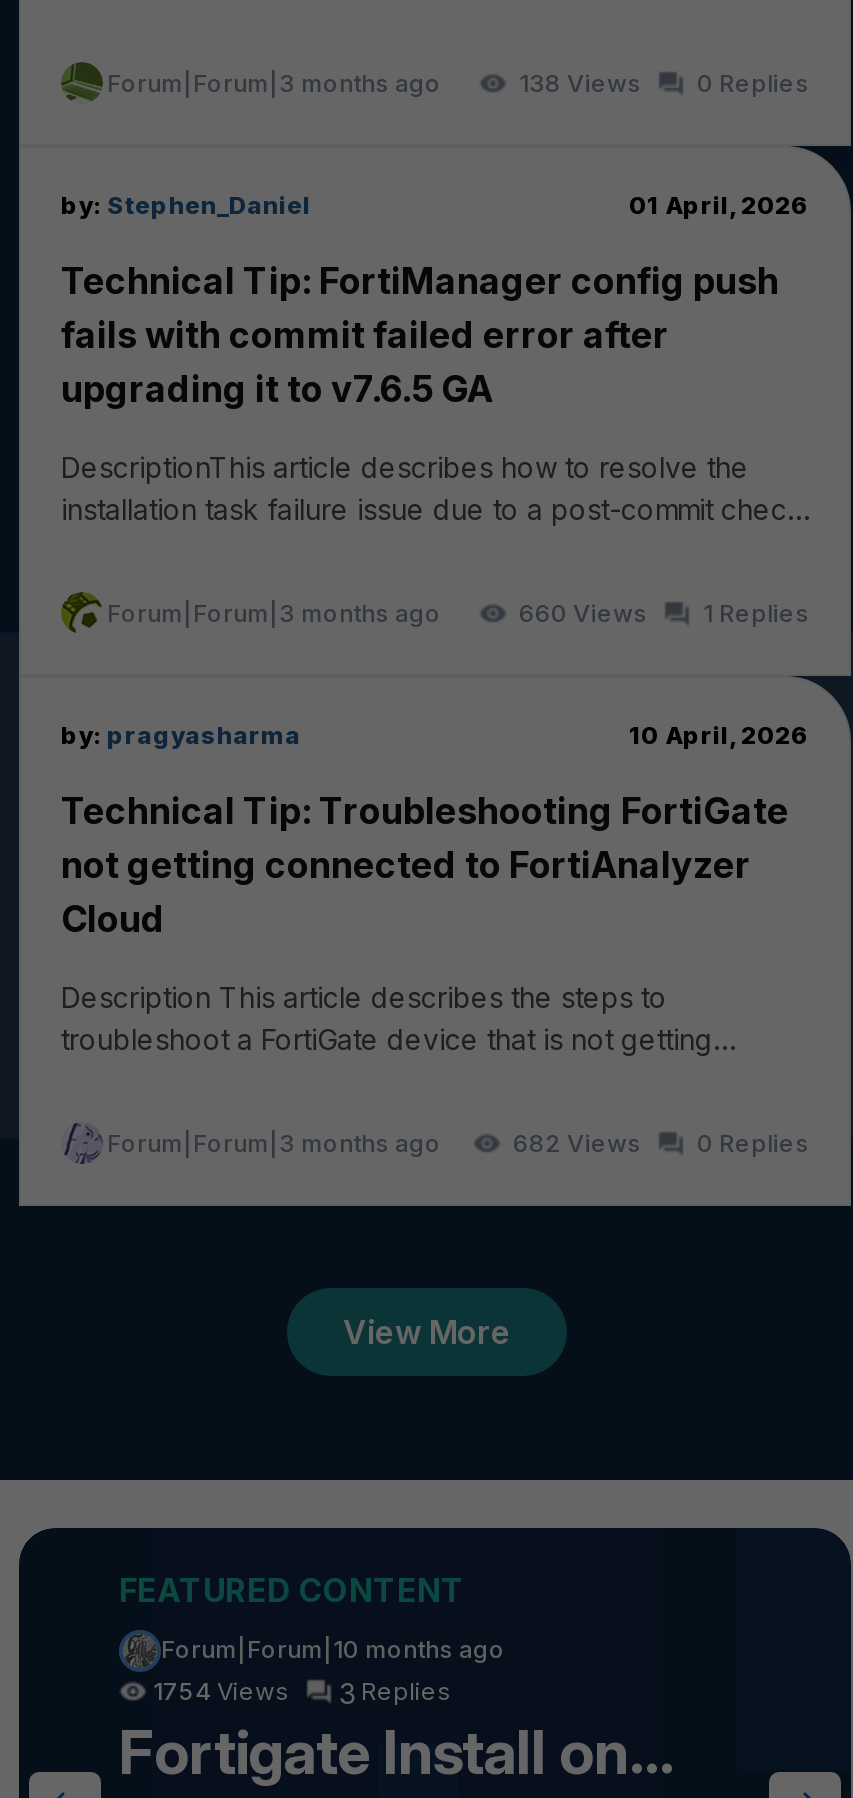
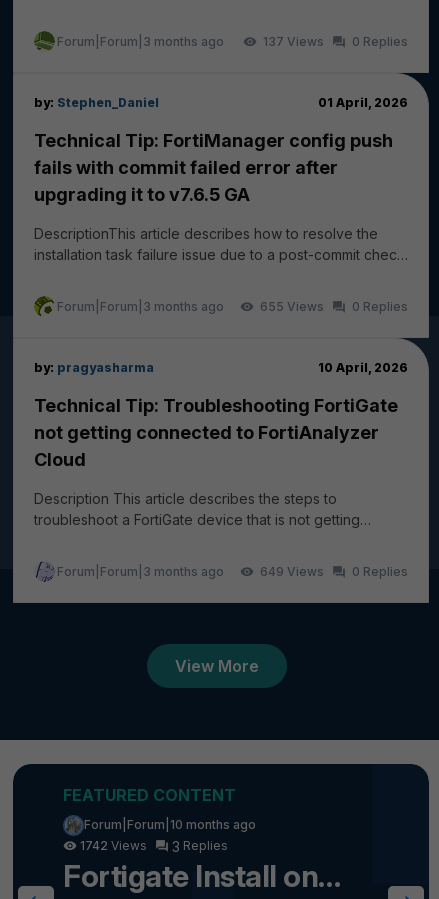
- 138
+ 137

- 660
+ 655

- 1
+ 0

- 682
+ 649

- 1754
+ 1742
